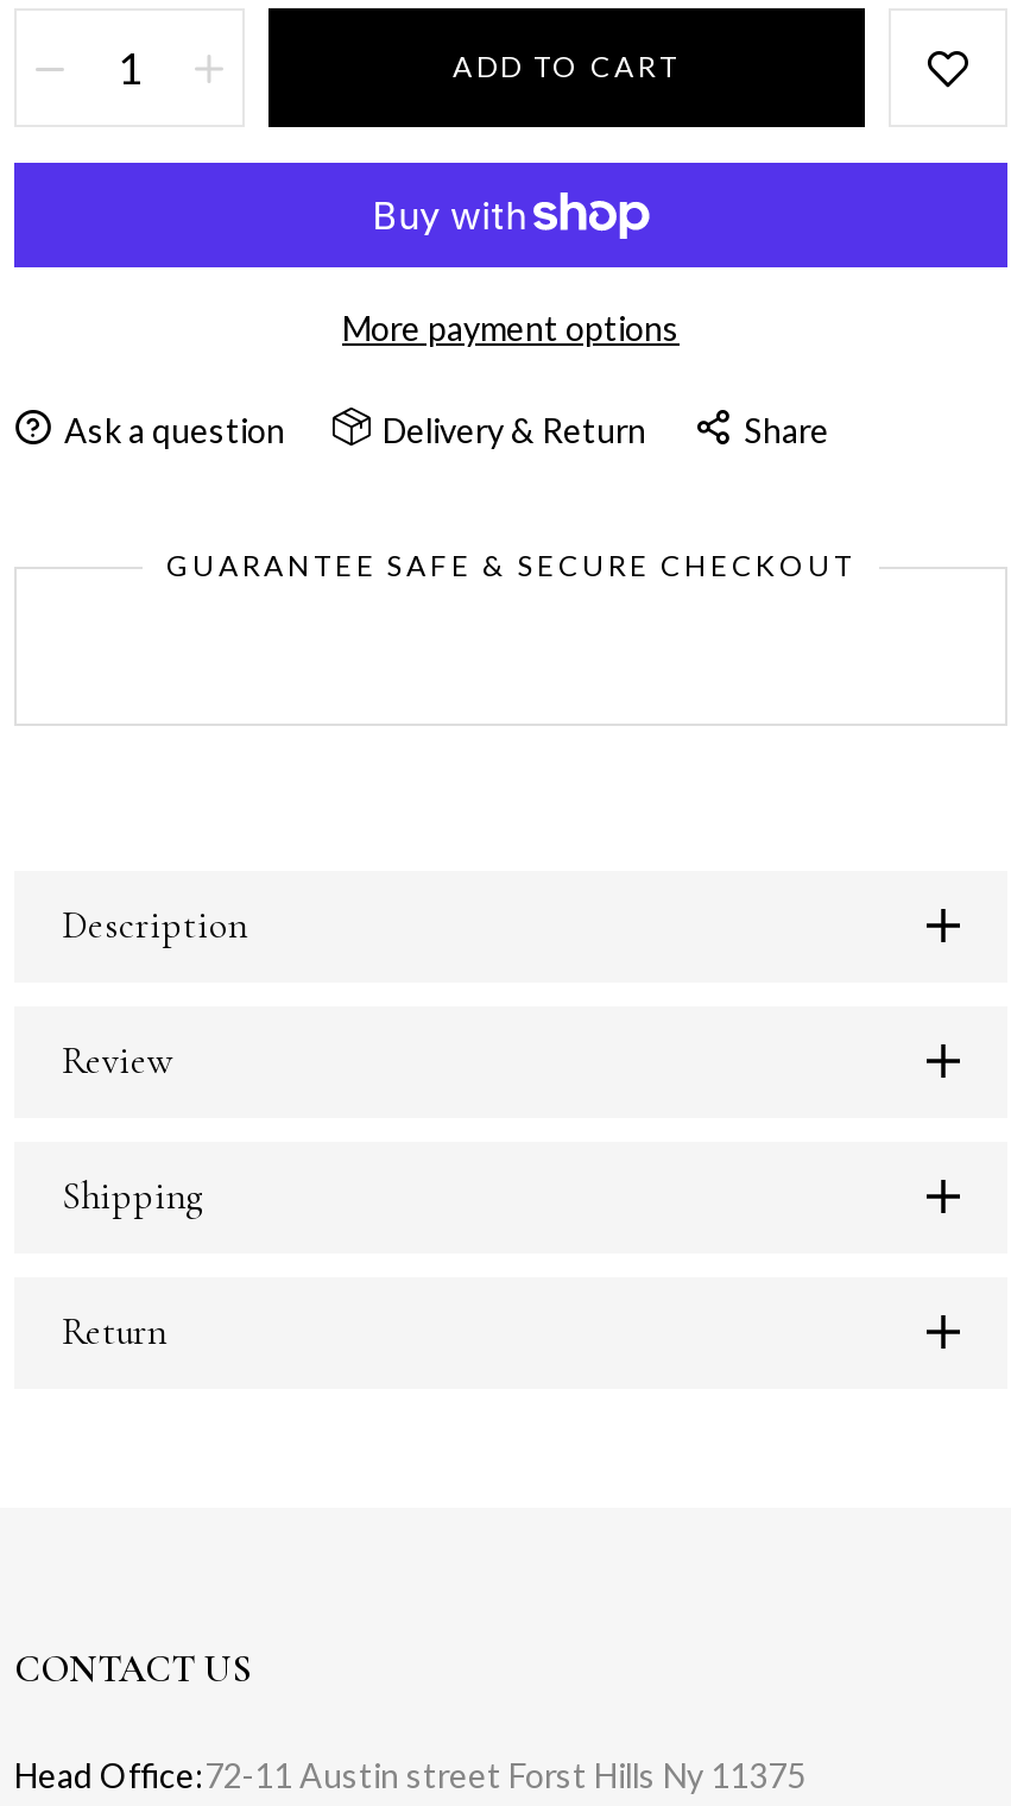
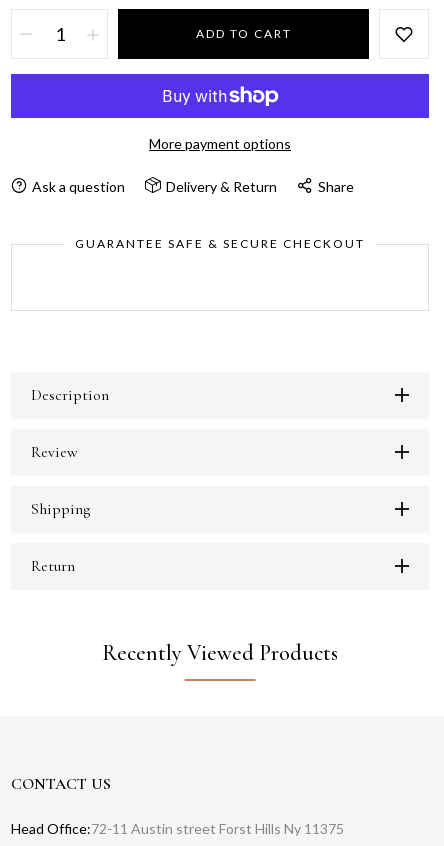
+ Recently Viewed Products
